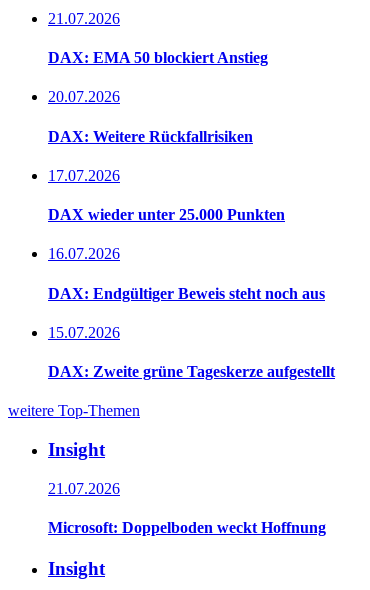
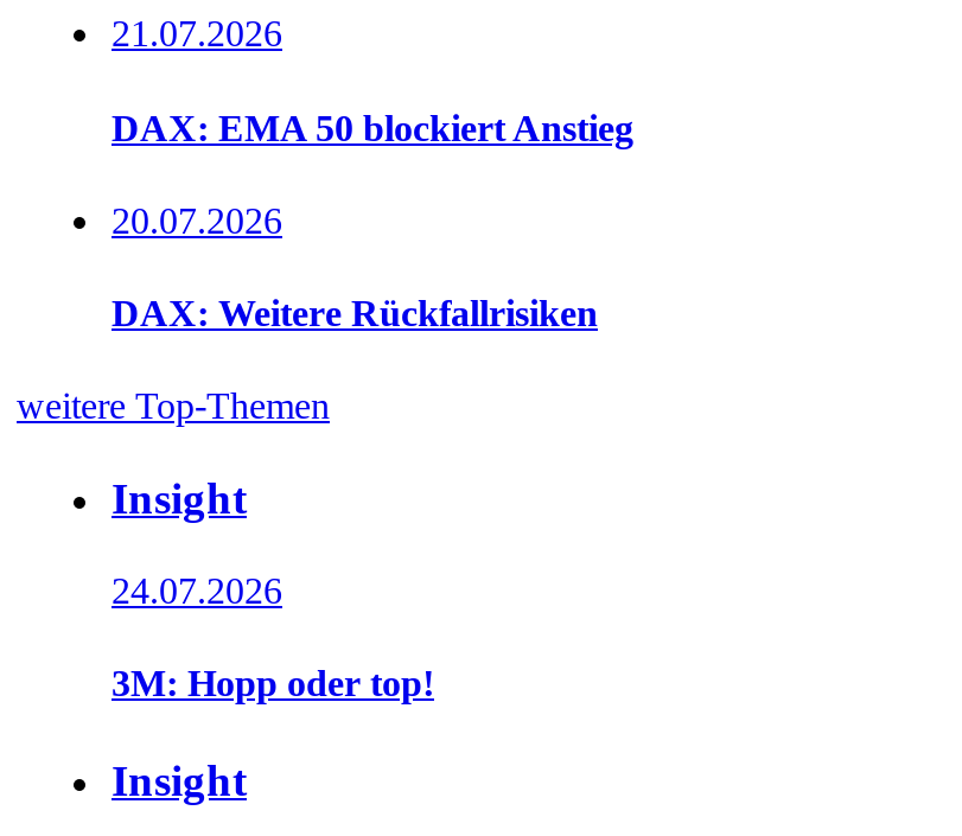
- 17.07.2026
- DAX wieder unter 25.000 Punkten
- 16.07.2026
- DAX: Endgültiger Beweis steht noch aus
- 15.07.2026
- DAX: Zweite grüne Tageskerze aufgestellt

- 21.07.2026
+ 24.07.2026

- Microsoft: Doppelboden weckt Hoffnung
+ 3M: Hopp oder top!
